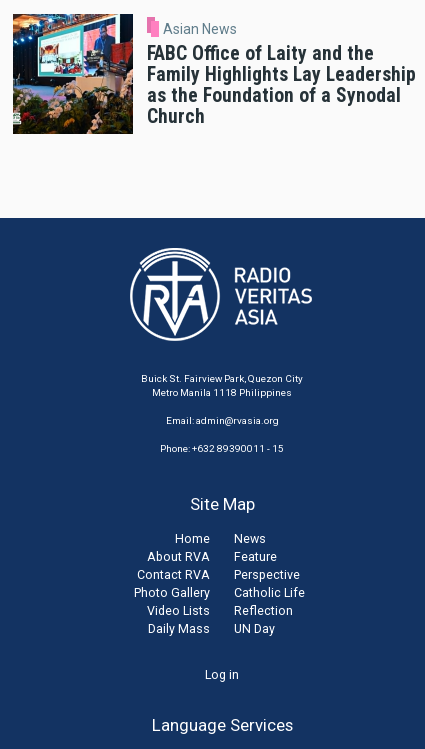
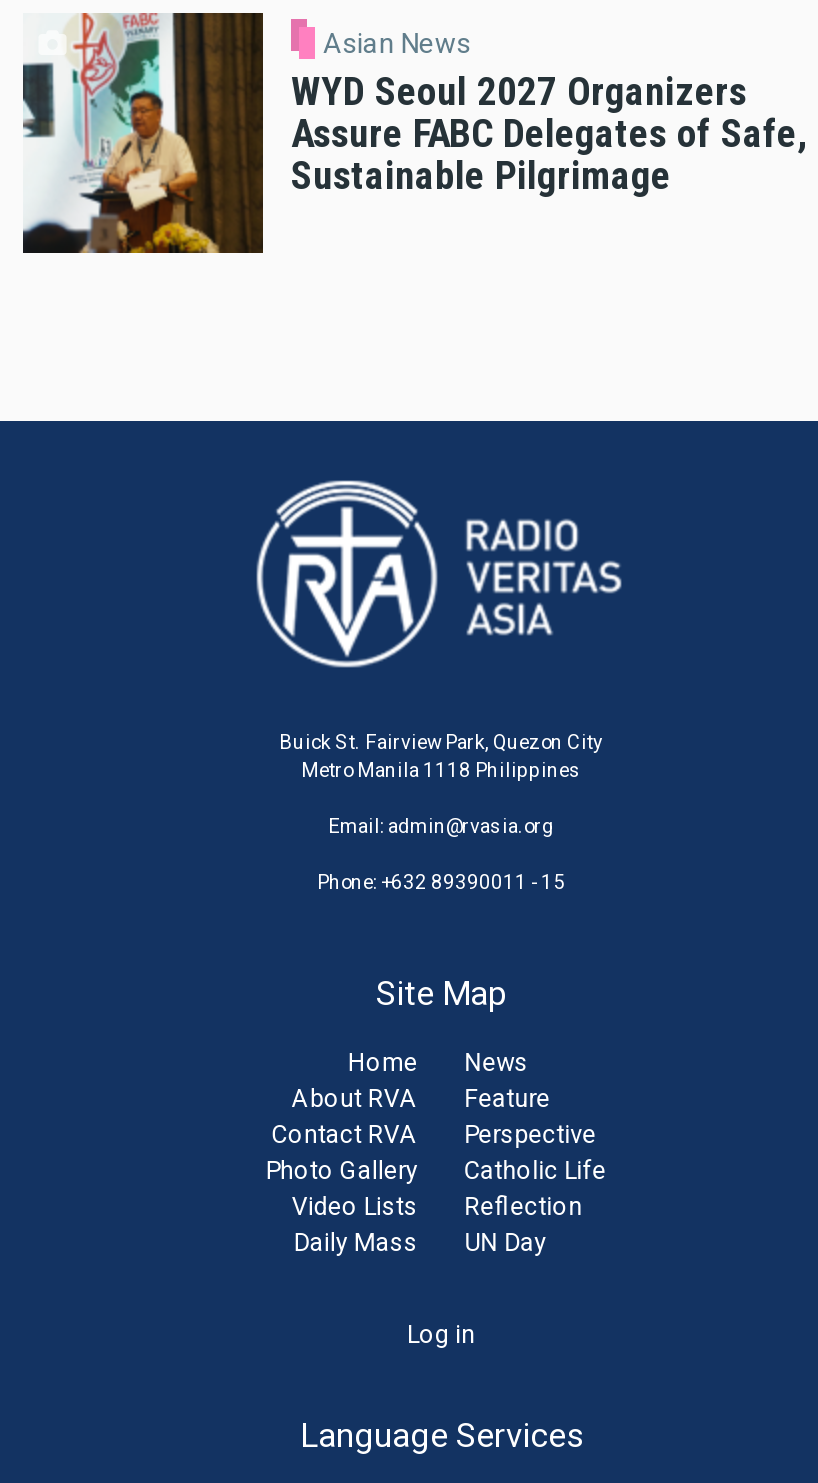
- [image]
- FABC Office of Laity and the
- Family Highlights Lay Leadership
- as the Foundation of a Synodal
- Church
+ [image]
+ WYD Seoul 2027 Organizers
+ Assure FABC Delegates of Safe,
+ Sustainable Pilgrimage
